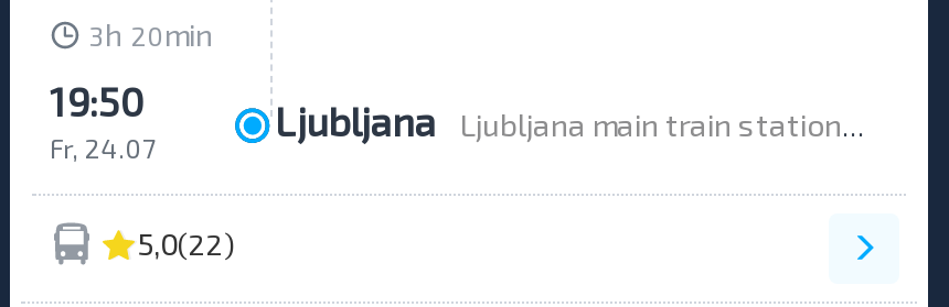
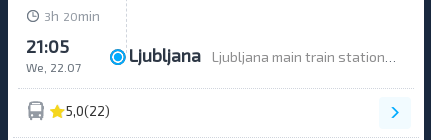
- 19:50
+ 21:05

- Fr, 24.07
+ We, 22.07
